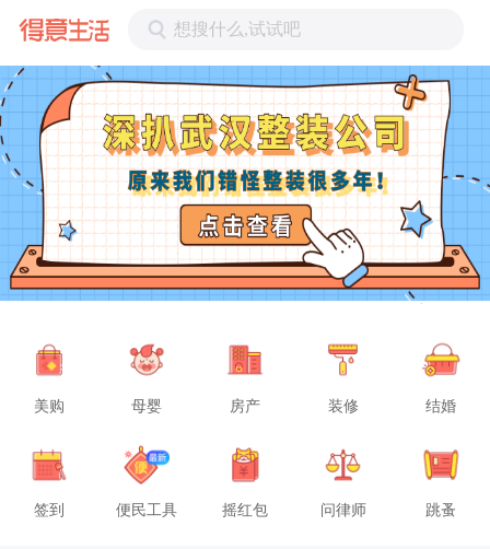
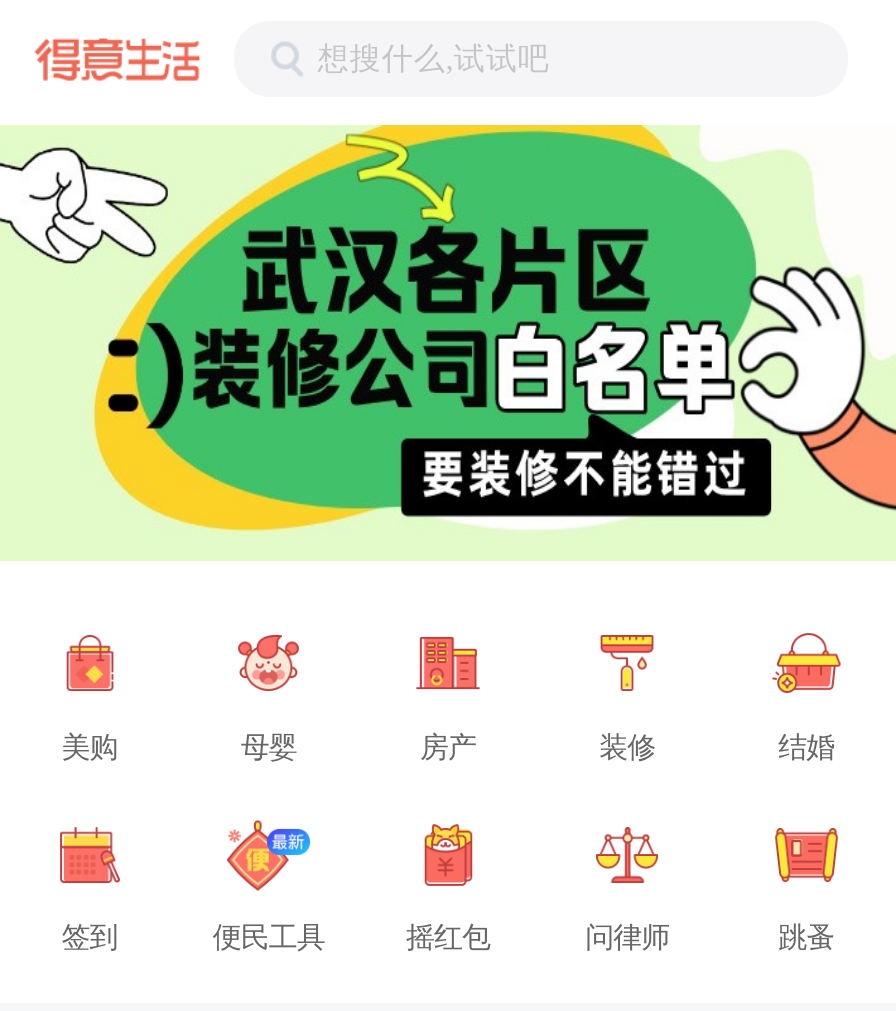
- [image]
+ [image]
